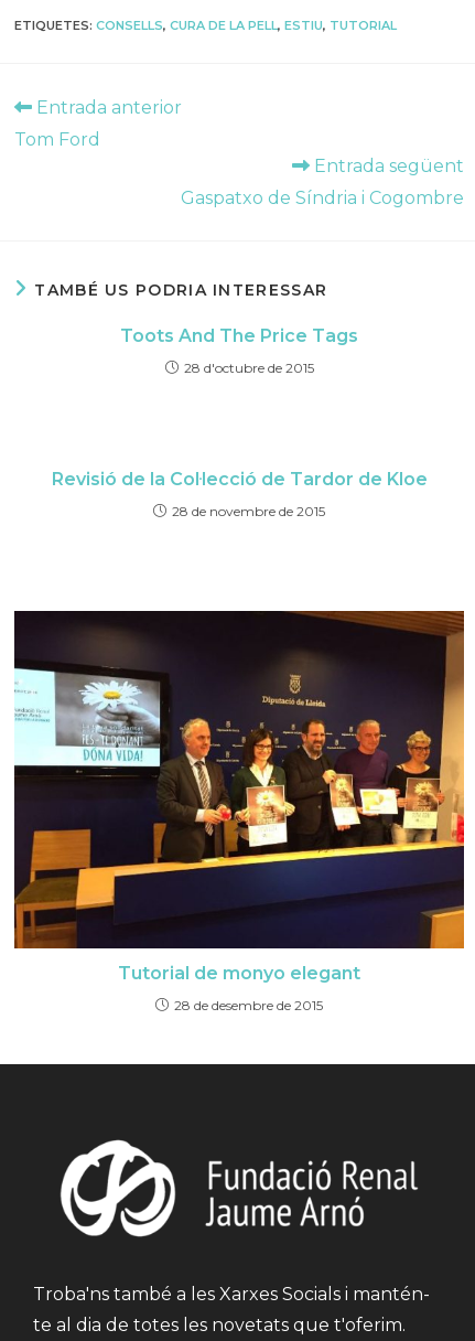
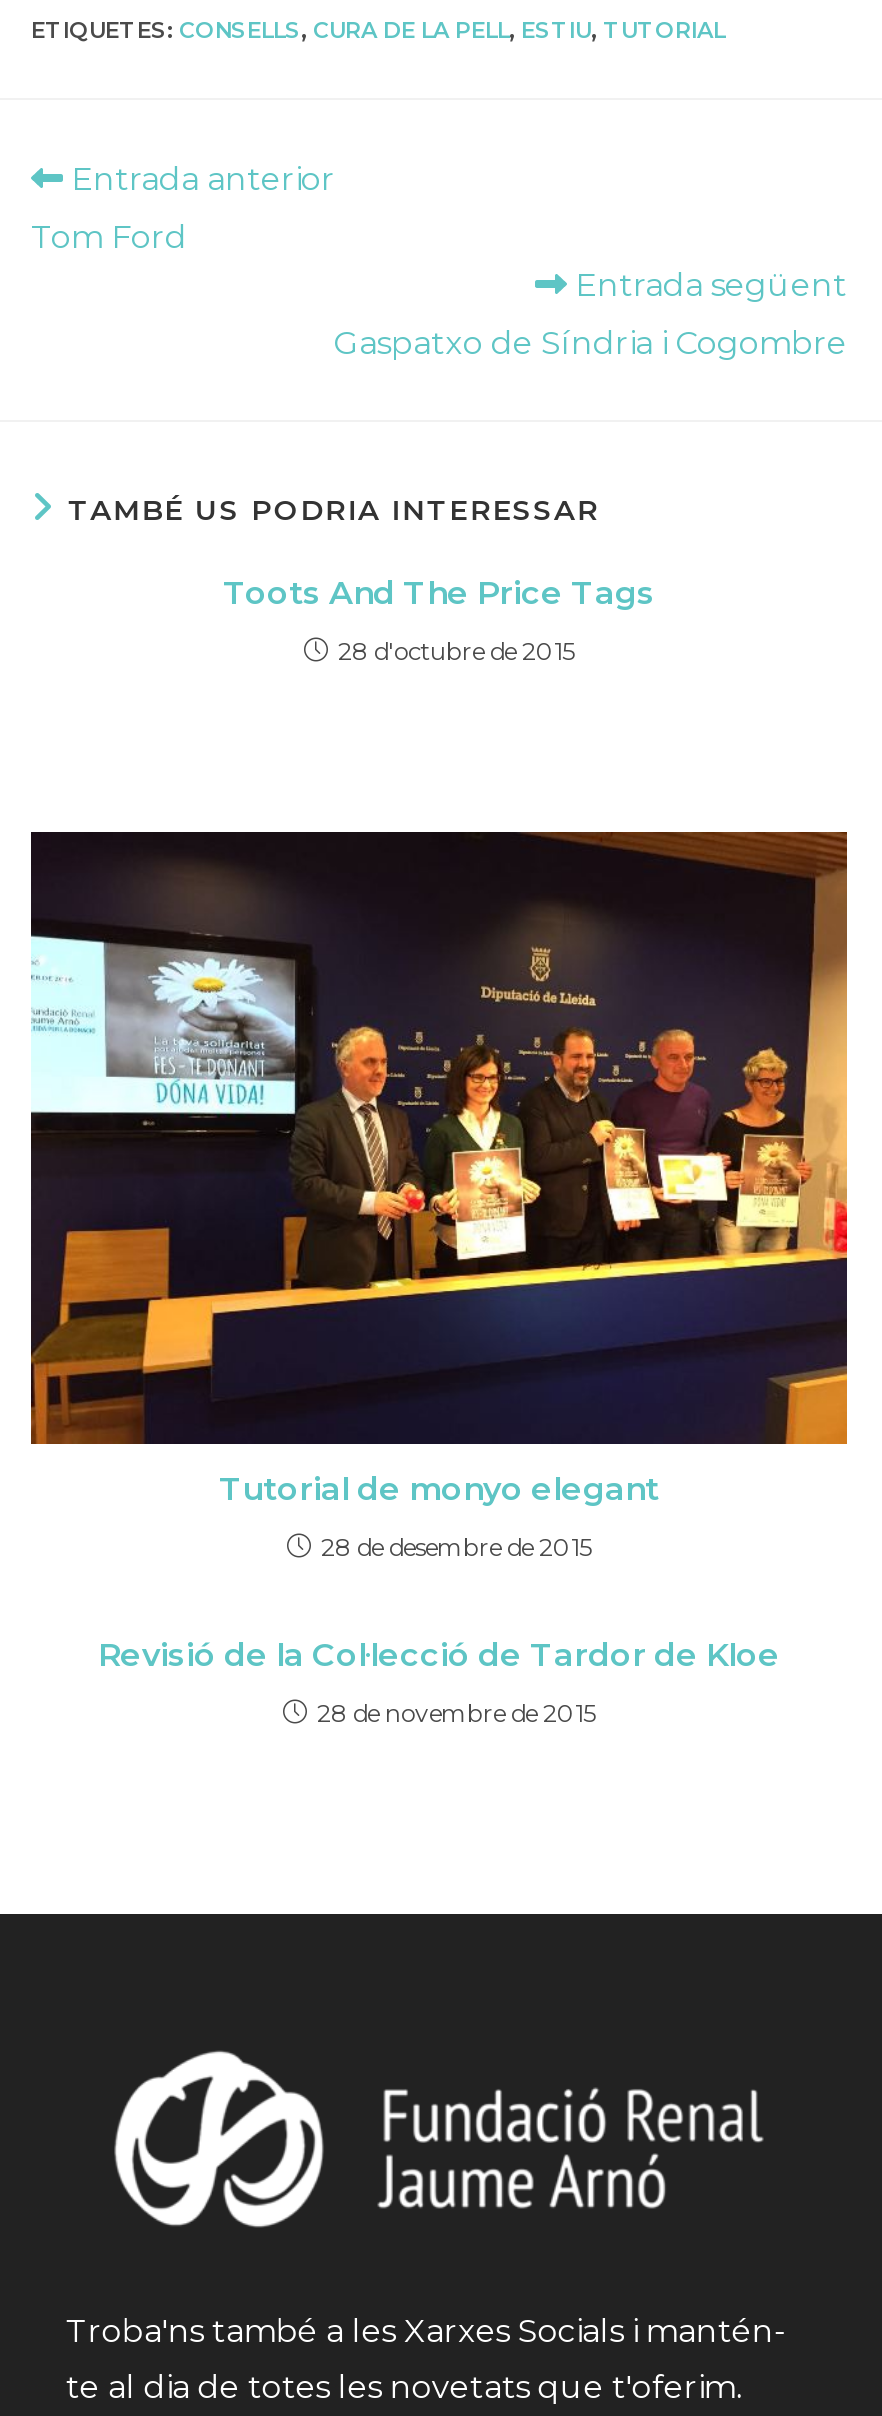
moved down: Revisió de la Col·lecció de Tardor de Kloe | 28 de novembre de 2015

moved up: [image] | Tutorial de monyo elegant | 28 de desembre de 2015
